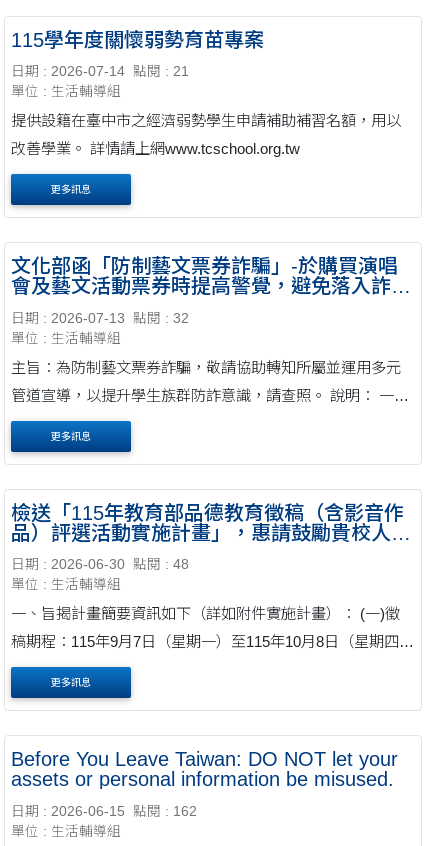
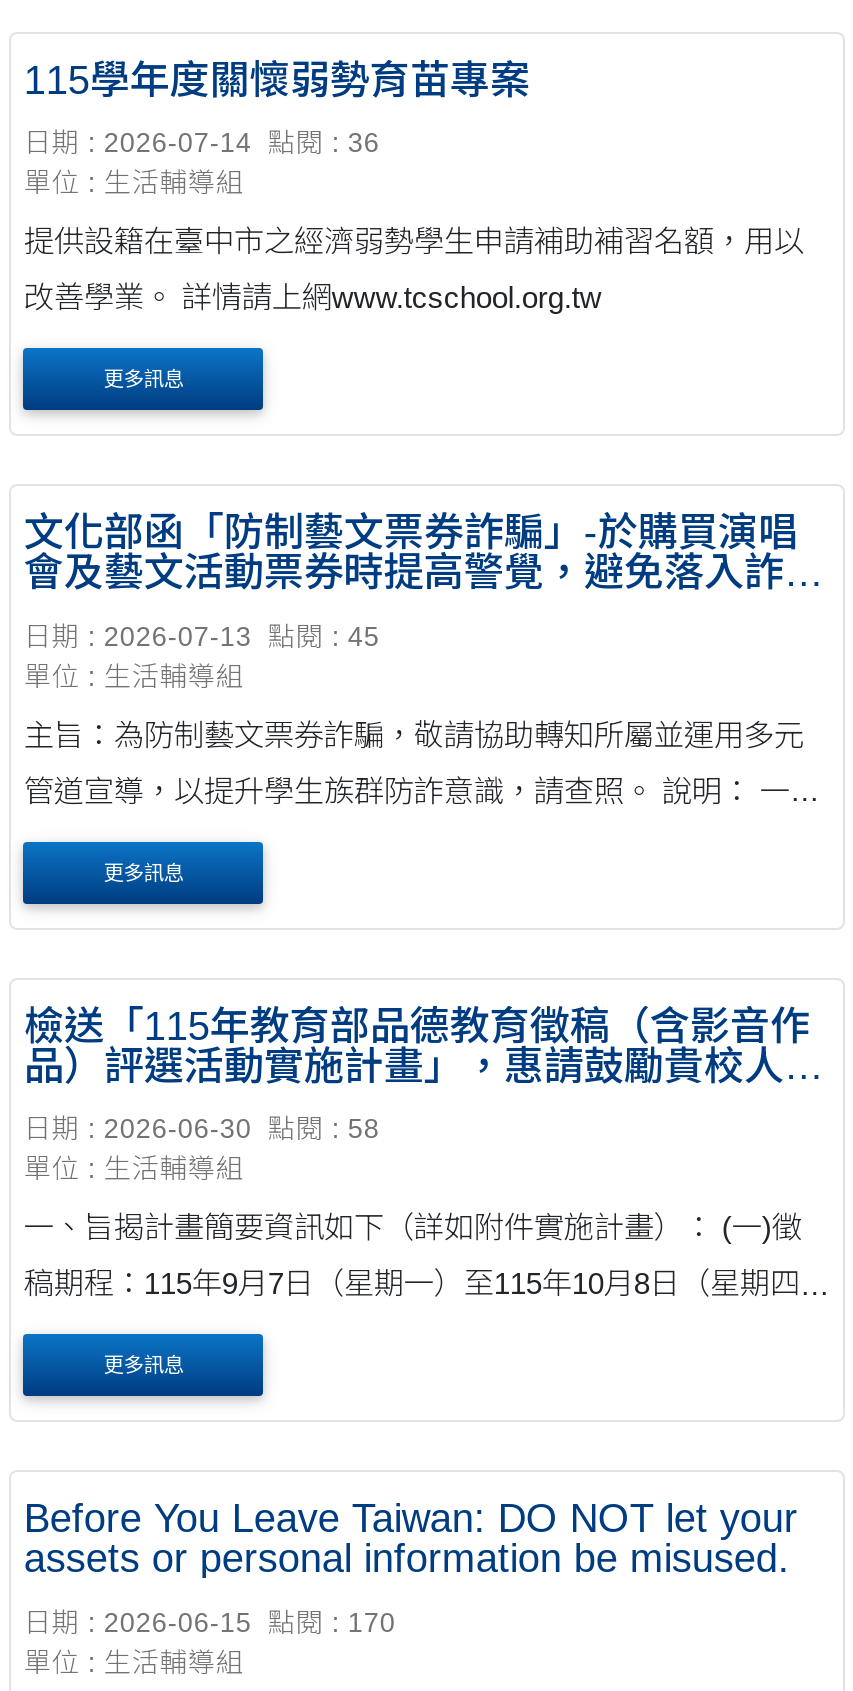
- 日期 : 2026-07-14 點閱 : 21
+ 日期 : 2026-07-14 點閱 : 36

- 日期 : 2026-07-13 點閱 : 32
+ 日期 : 2026-07-13 點閱 : 45

- 日期 : 2026-06-30 點閱 : 48
+ 日期 : 2026-06-30 點閱 : 58

- 日期 : 2026-06-15 點閱 : 162
+ 日期 : 2026-06-15 點閱 : 170
